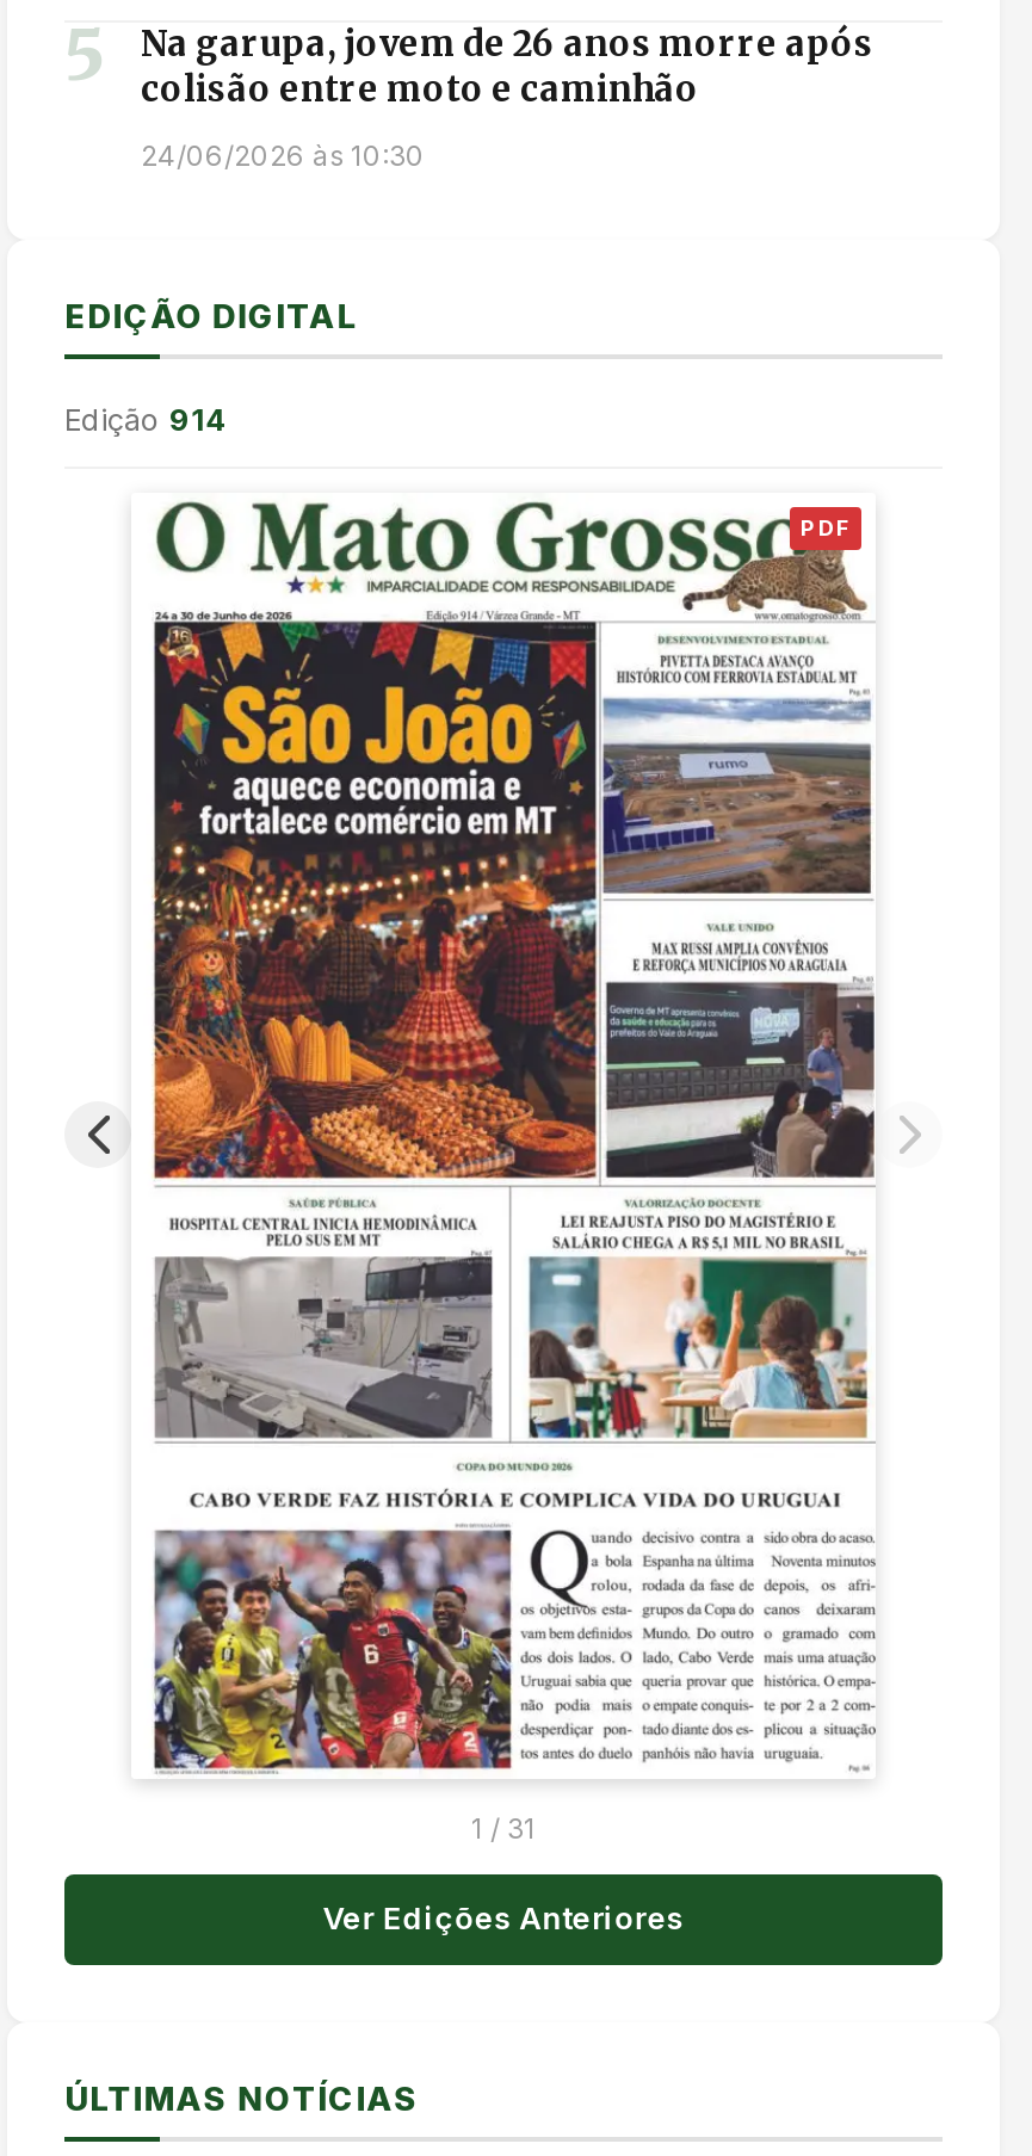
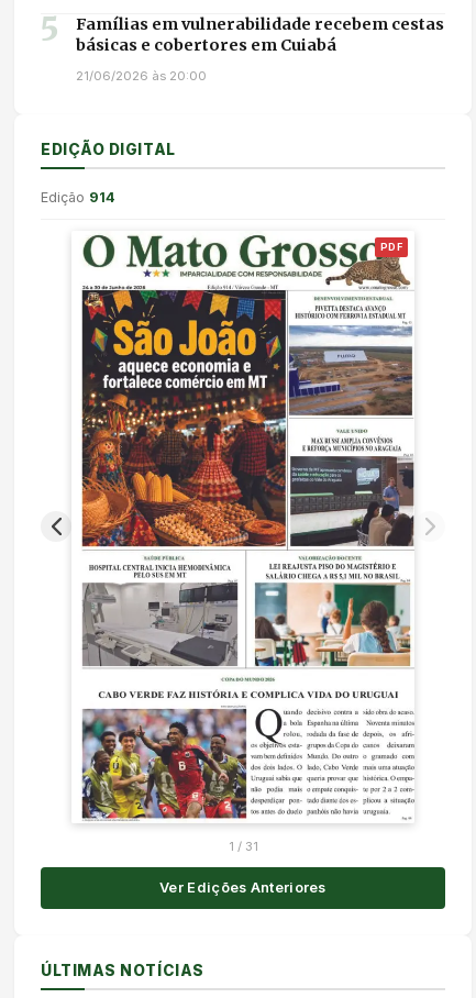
- Na garupa, jovem de 26 anos morre após
- colisão entre moto e caminhão
+ Famílias em vulnerabilidade recebem cestas
+ básicas e cobertores em Cuiabá

- 24/06/2026 às 10:30
+ 21/06/2026 às 20:00
